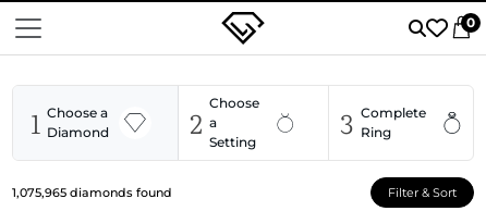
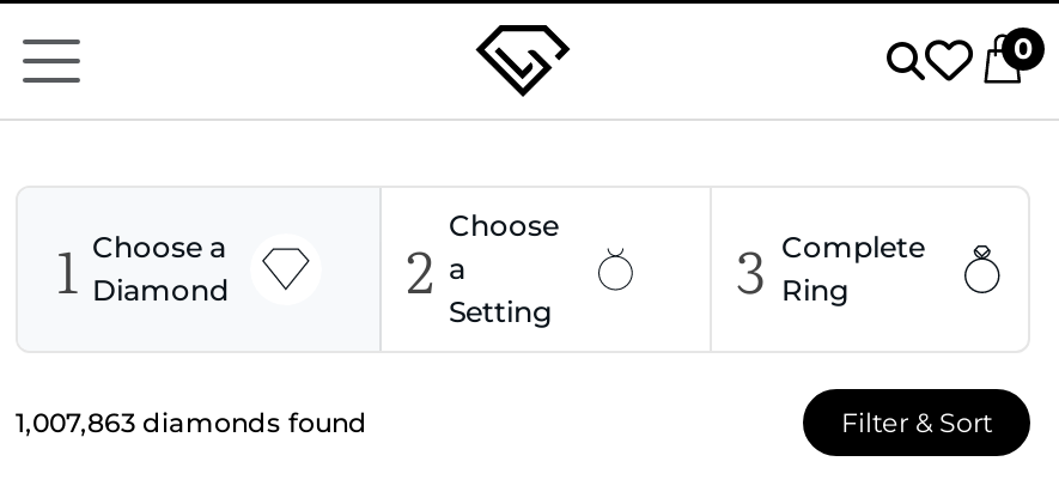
- 1,075,965 diamonds found
+ 1,007,863 diamonds found
